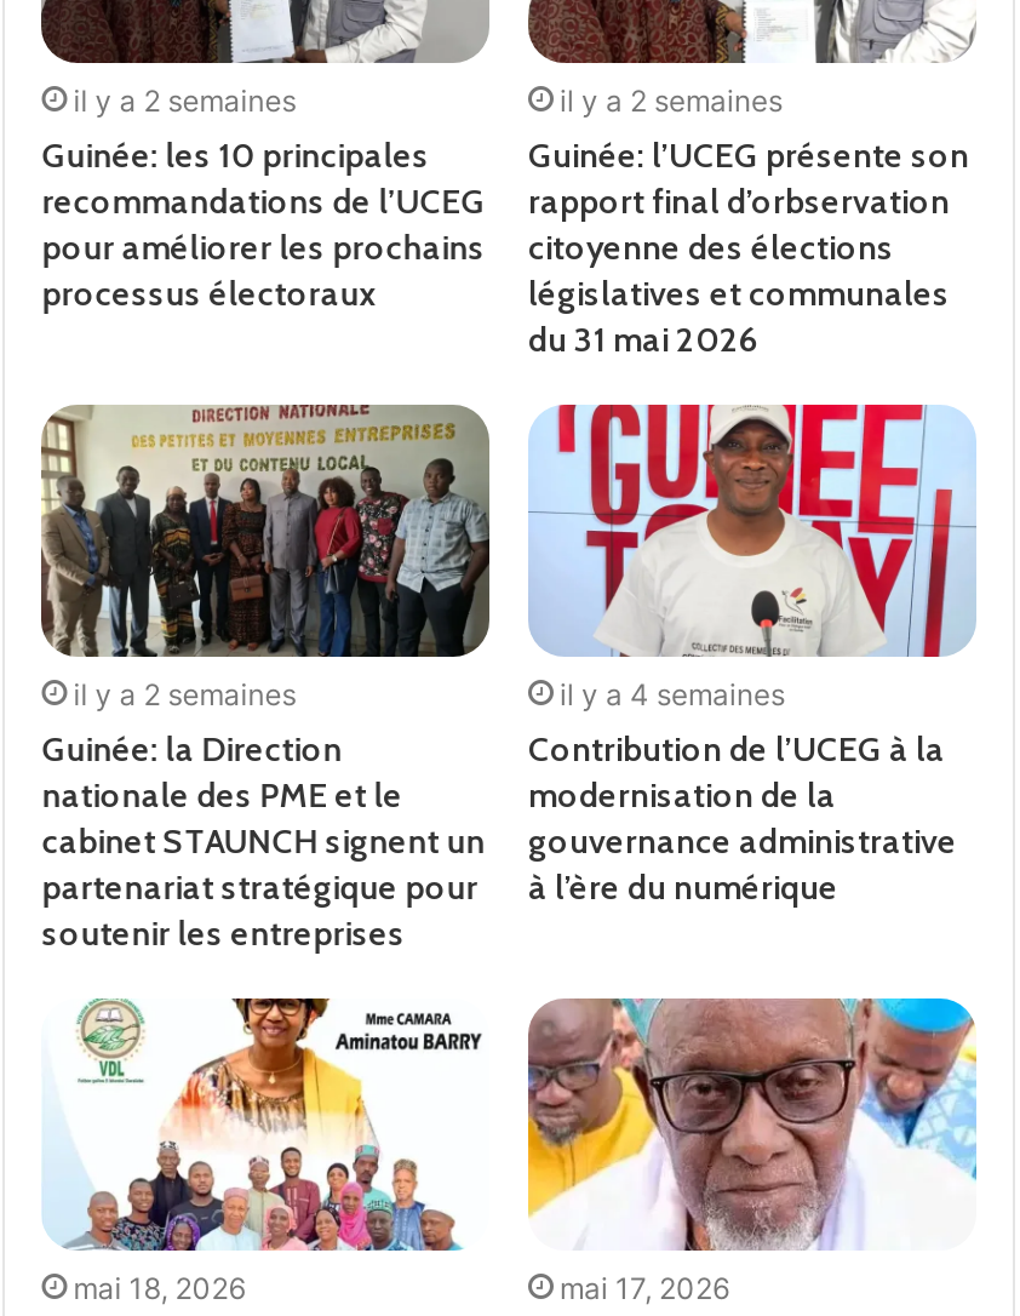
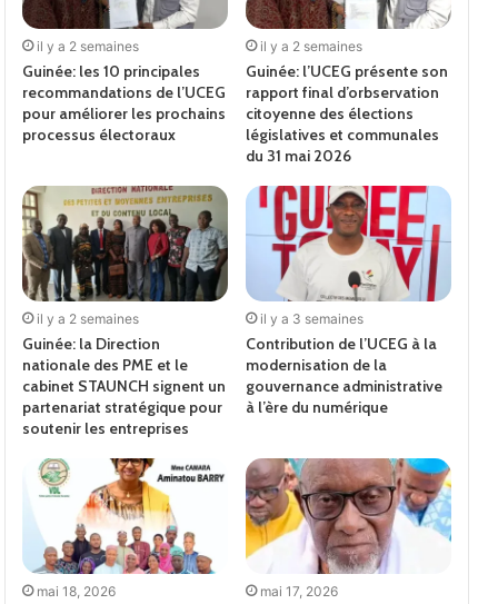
- il y a 4 semaines
+ il y a 3 semaines
